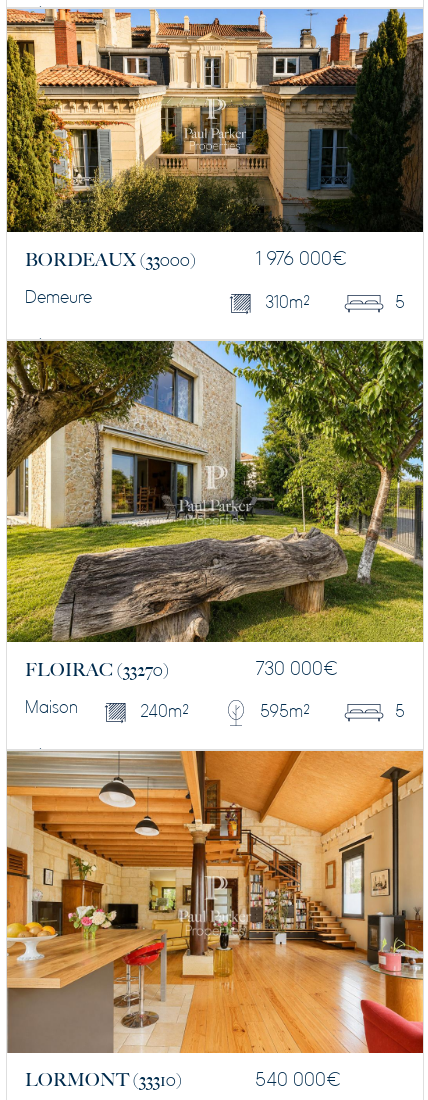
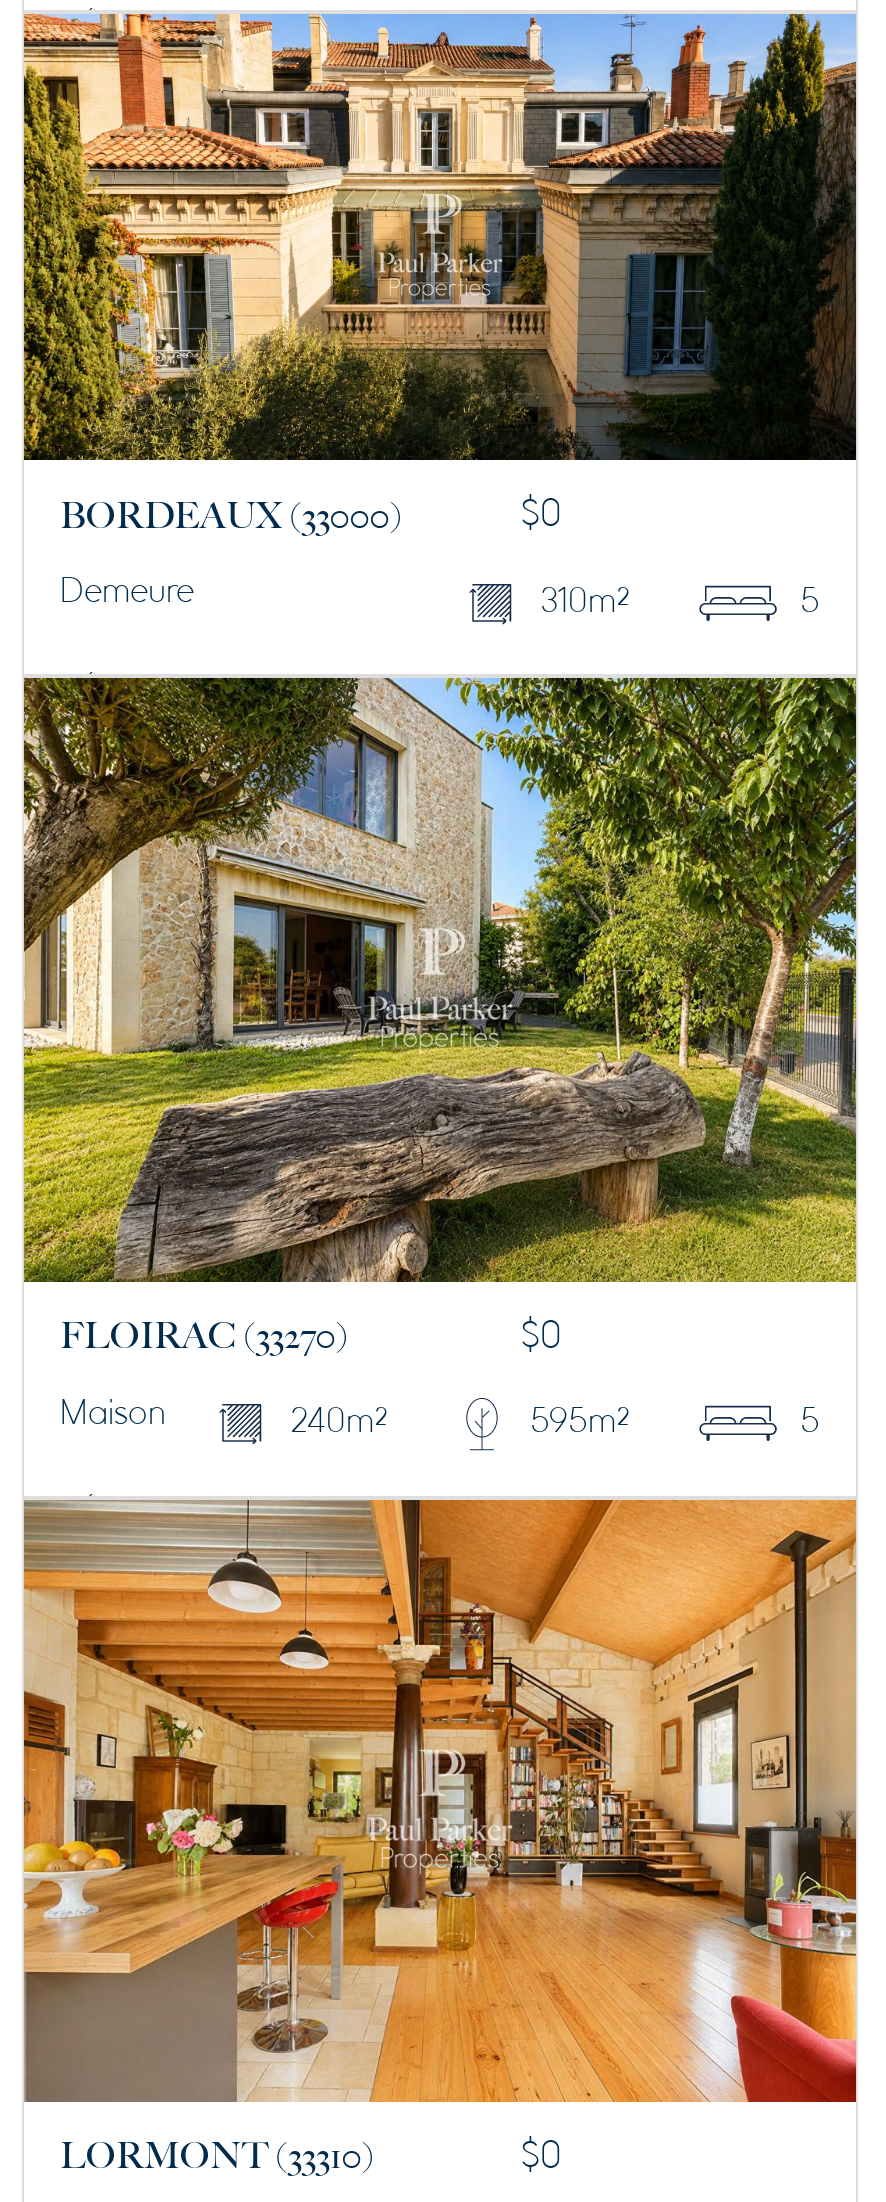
- 1 976 000€
+ $0

- 730 000€
+ $0

- 540 000€
+ $0
